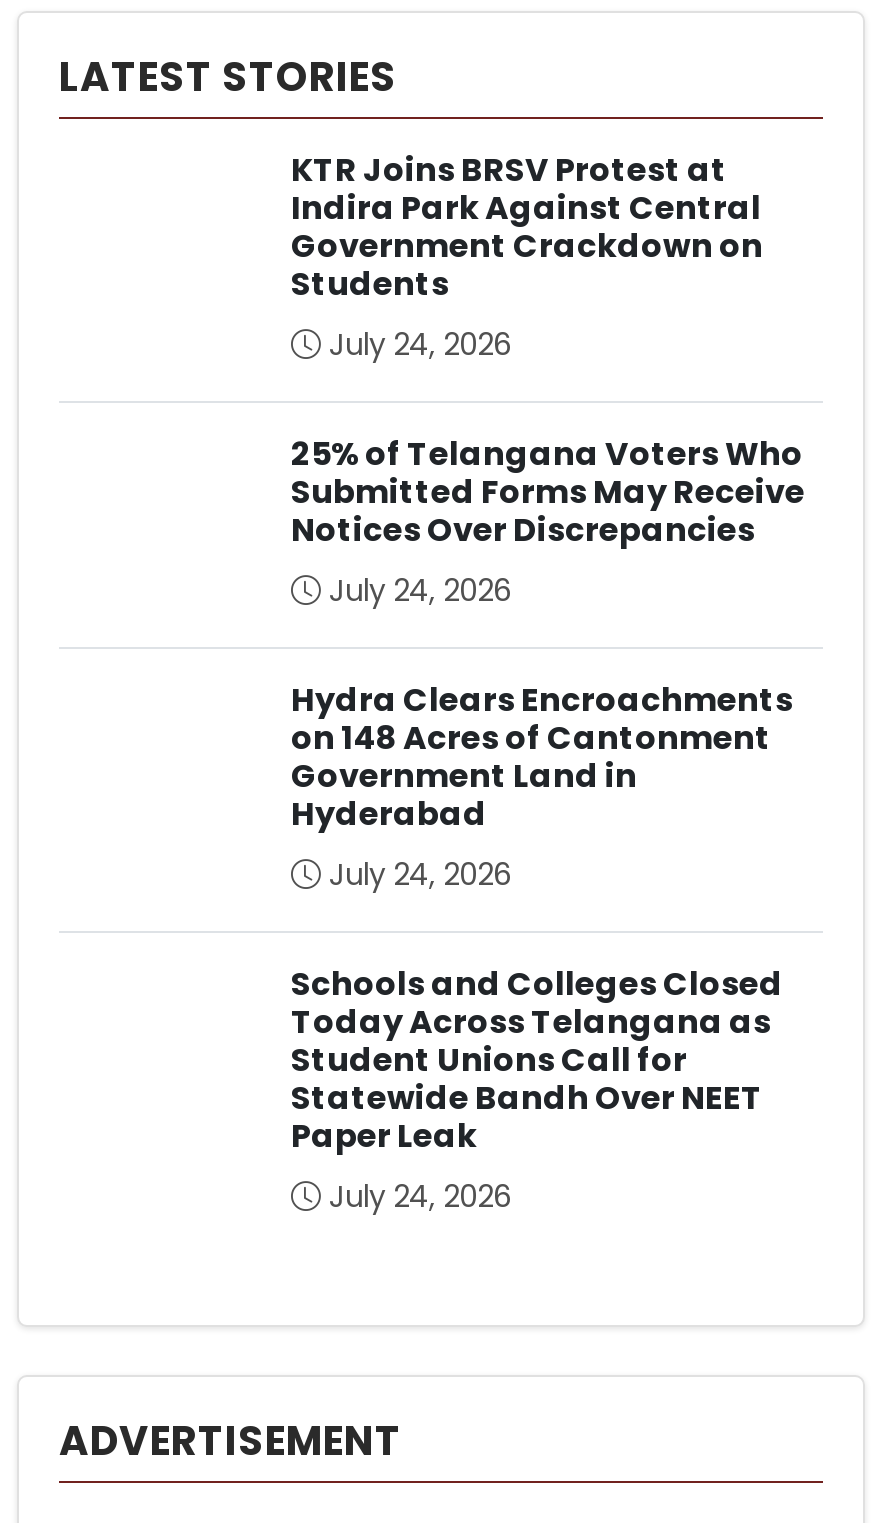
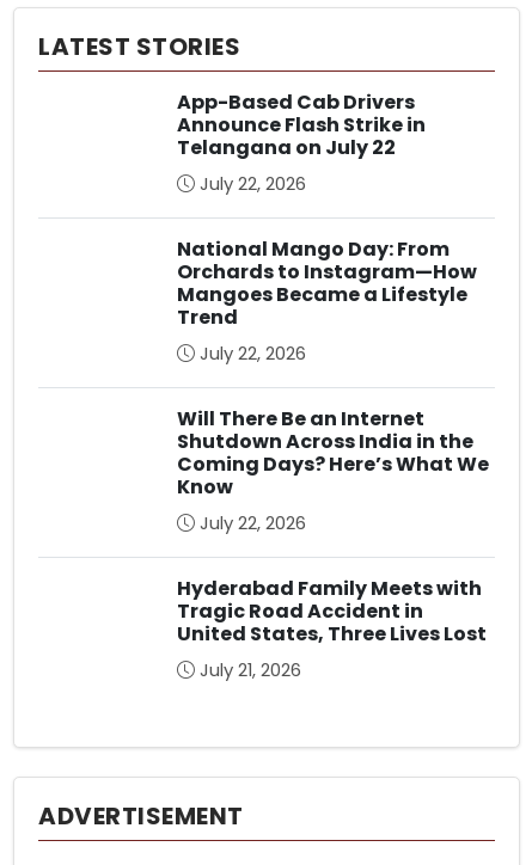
- KTR Joins BRSV Protest at
- Indira Park Against Central
- Government Crackdown on
- Students
- July 24, 2026
+ App-Based Cab Drivers
+ Announce Flash Strike in
+ Telangana on July 22
+ July 22, 2026

- 25% of Telangana Voters Who
- Submitted Forms May Receive
- Notices Over Discrepancies
- July 24, 2026
+ National Mango Day: From
+ Orchards to Instagram—How
+ Mangoes Became a Lifestyle
+ Trend
+ July 22, 2026

- Hydra Clears Encroachments
- on 148 Acres of Cantonment
- Government Land in
- Hyderabad
- July 24, 2026
+ Will There Be an Internet
+ Shutdown Across India in the
+ Coming Days? Here’s What We
+ Know
+ July 22, 2026

- Schools and Colleges Closed
- Today Across Telangana as
- Student Unions Call for
- Statewide Bandh Over NEET
- Paper Leak
- July 24, 2026
+ Hyderabad Family Meets with
+ Tragic Road Accident in
+ United States, Three Lives Lost
+ July 21, 2026
